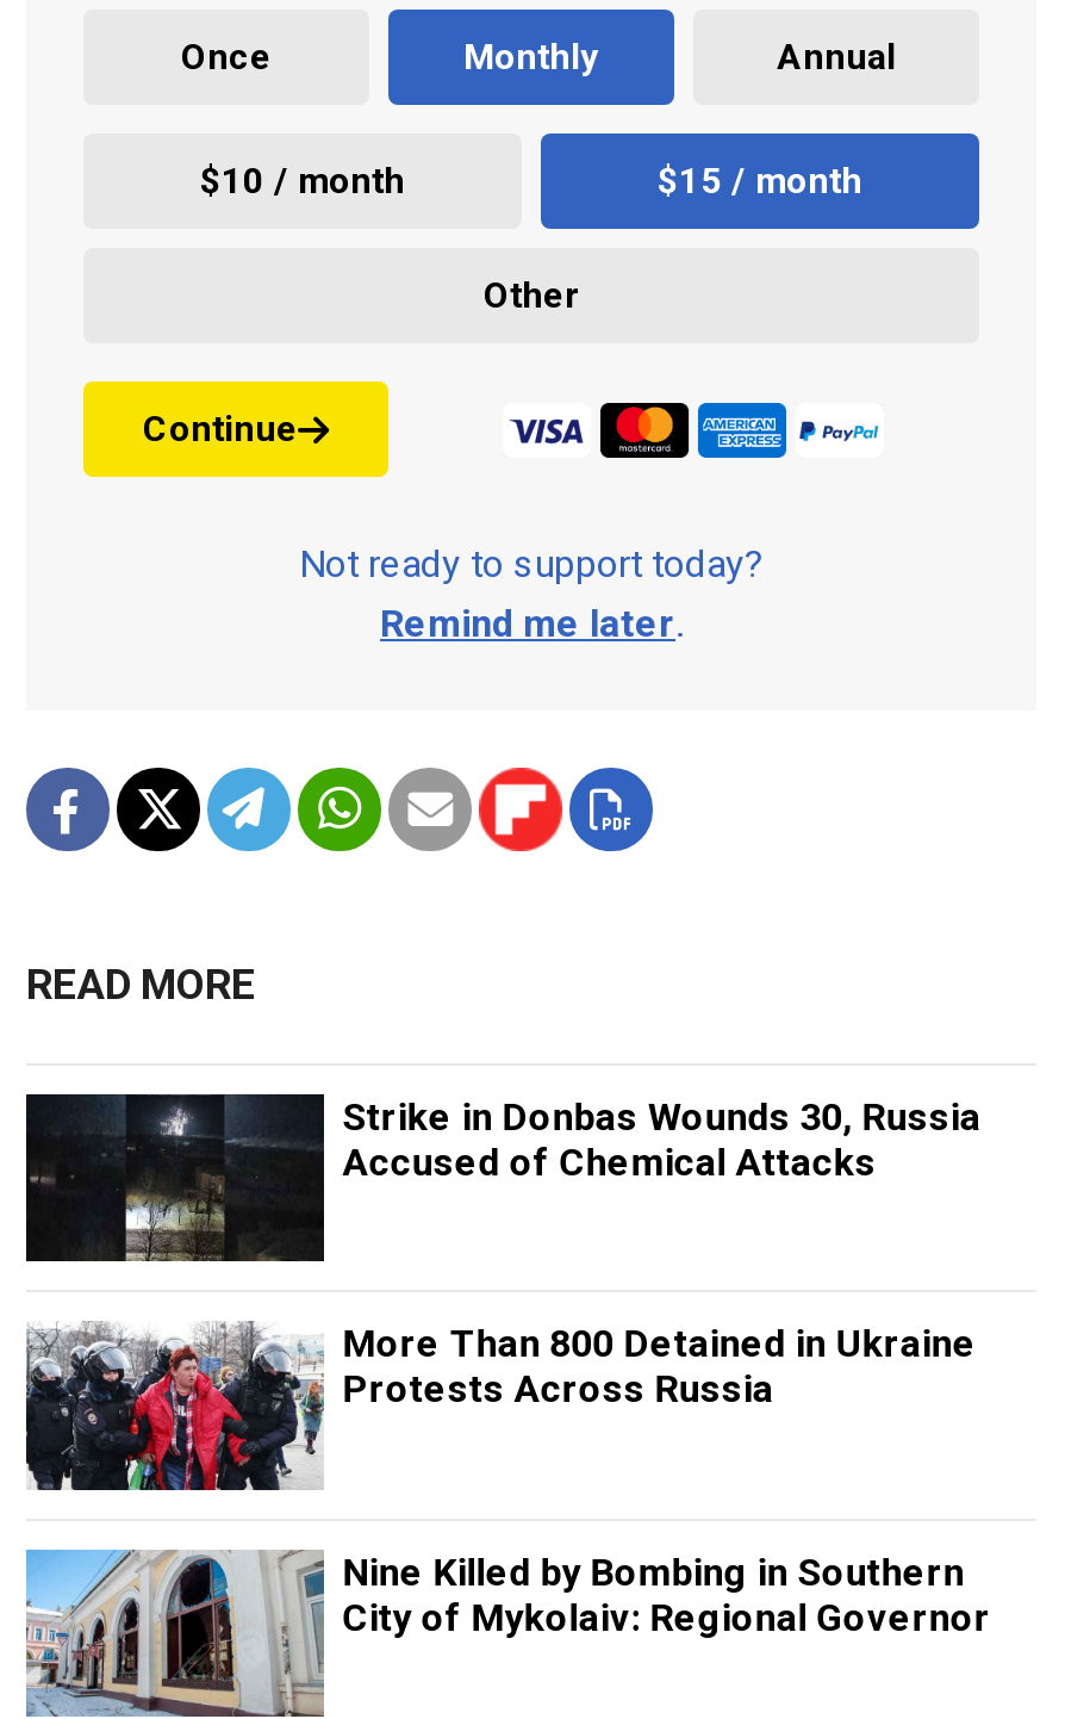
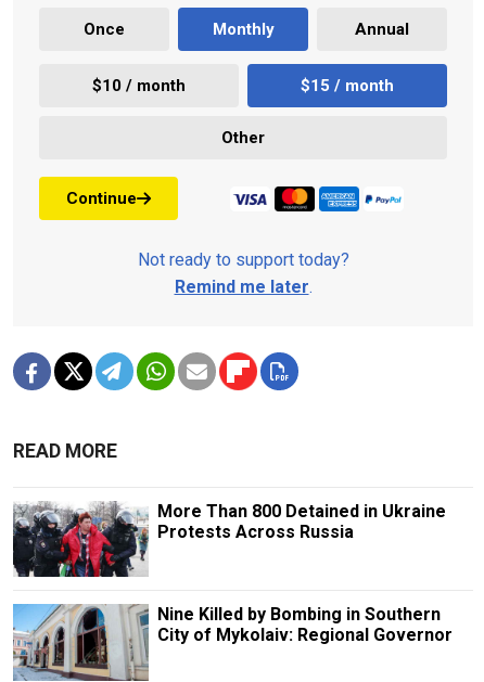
- [image]
- Strike in Donbas Wounds 30, Russia
- Accused of Chemical Attacks
